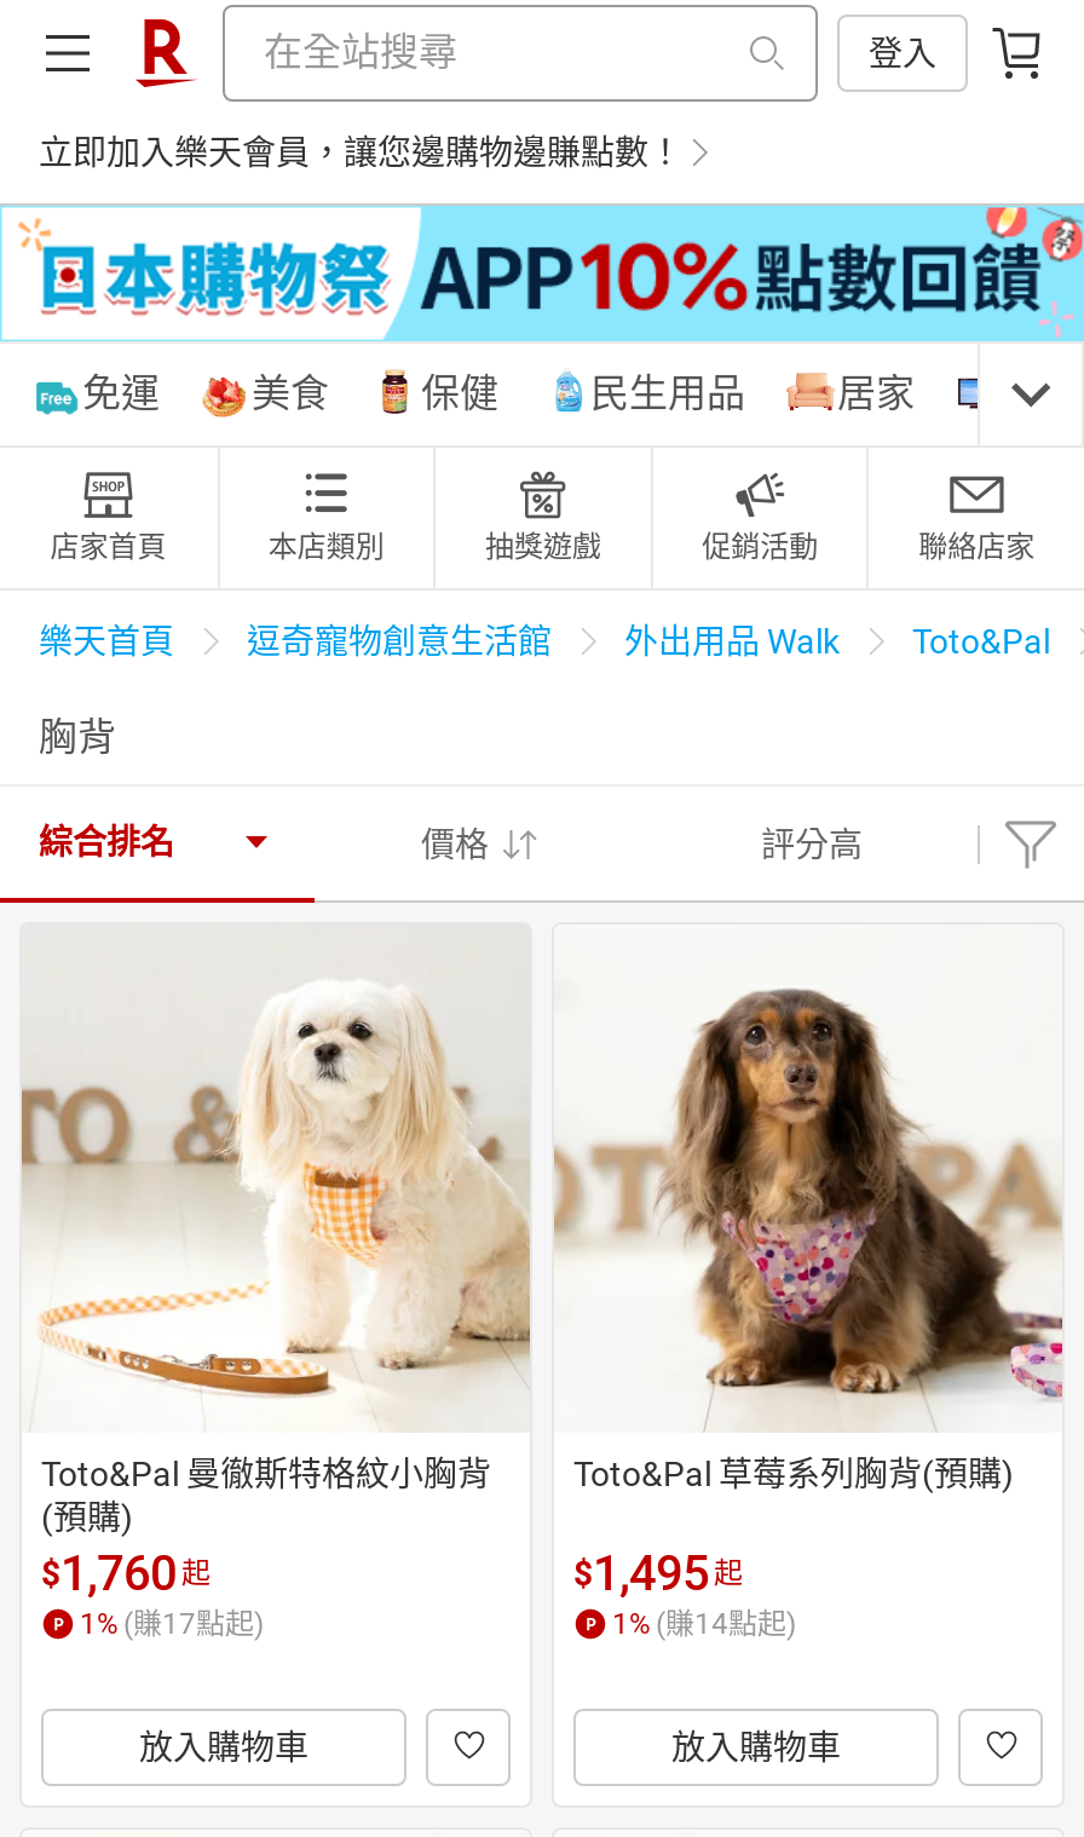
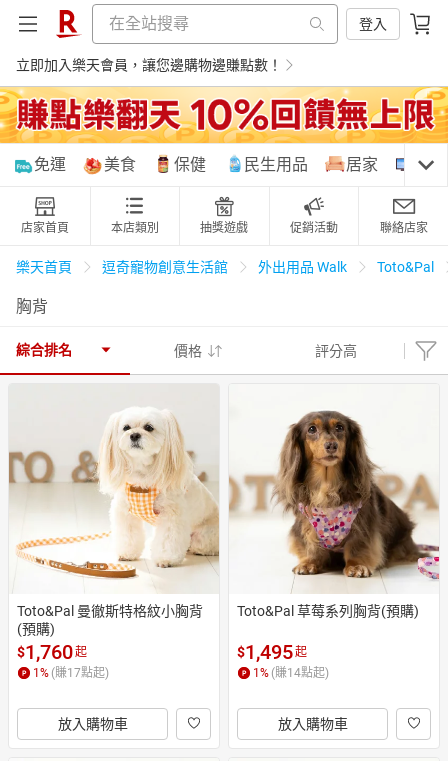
- [image]
+ [image]
